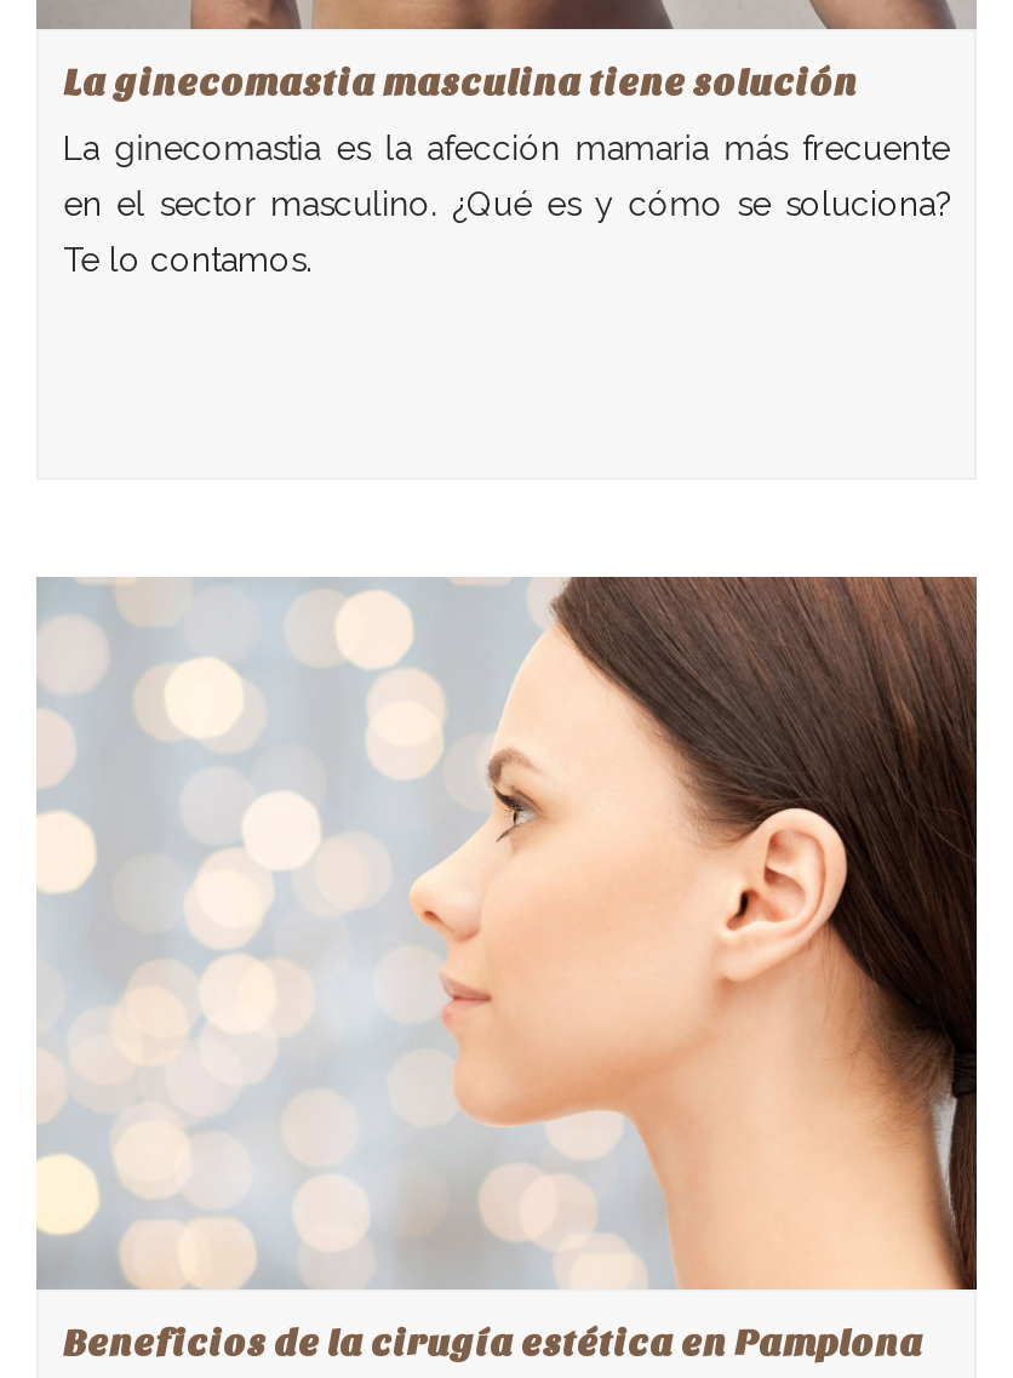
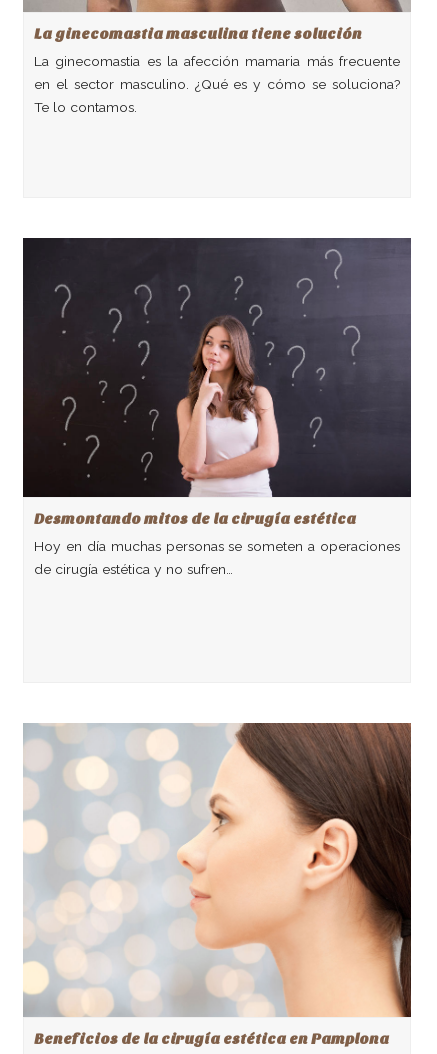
+ [image]
+ Desmontando mitos de la cirugía estética
+ Hoy en día muchas personas se someten a operaciones
+ de cirugía estética y no sufren…
